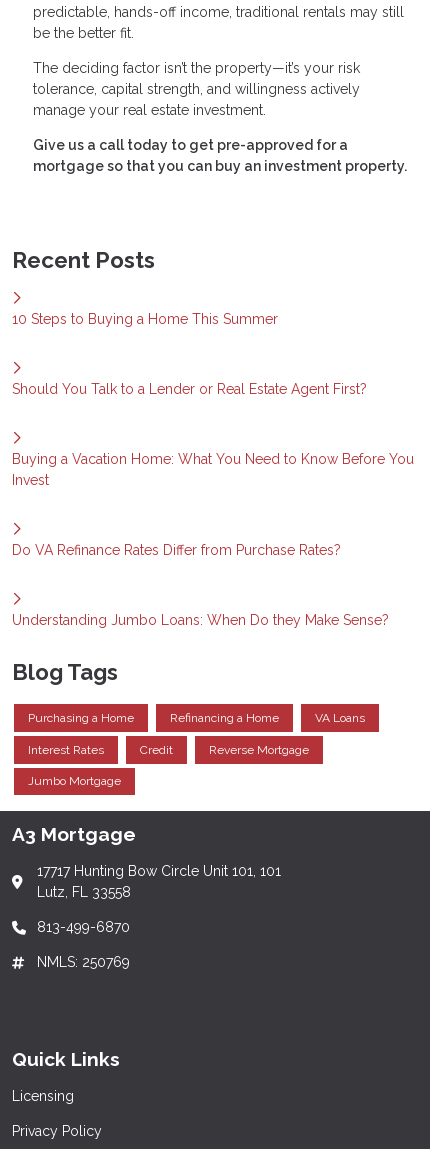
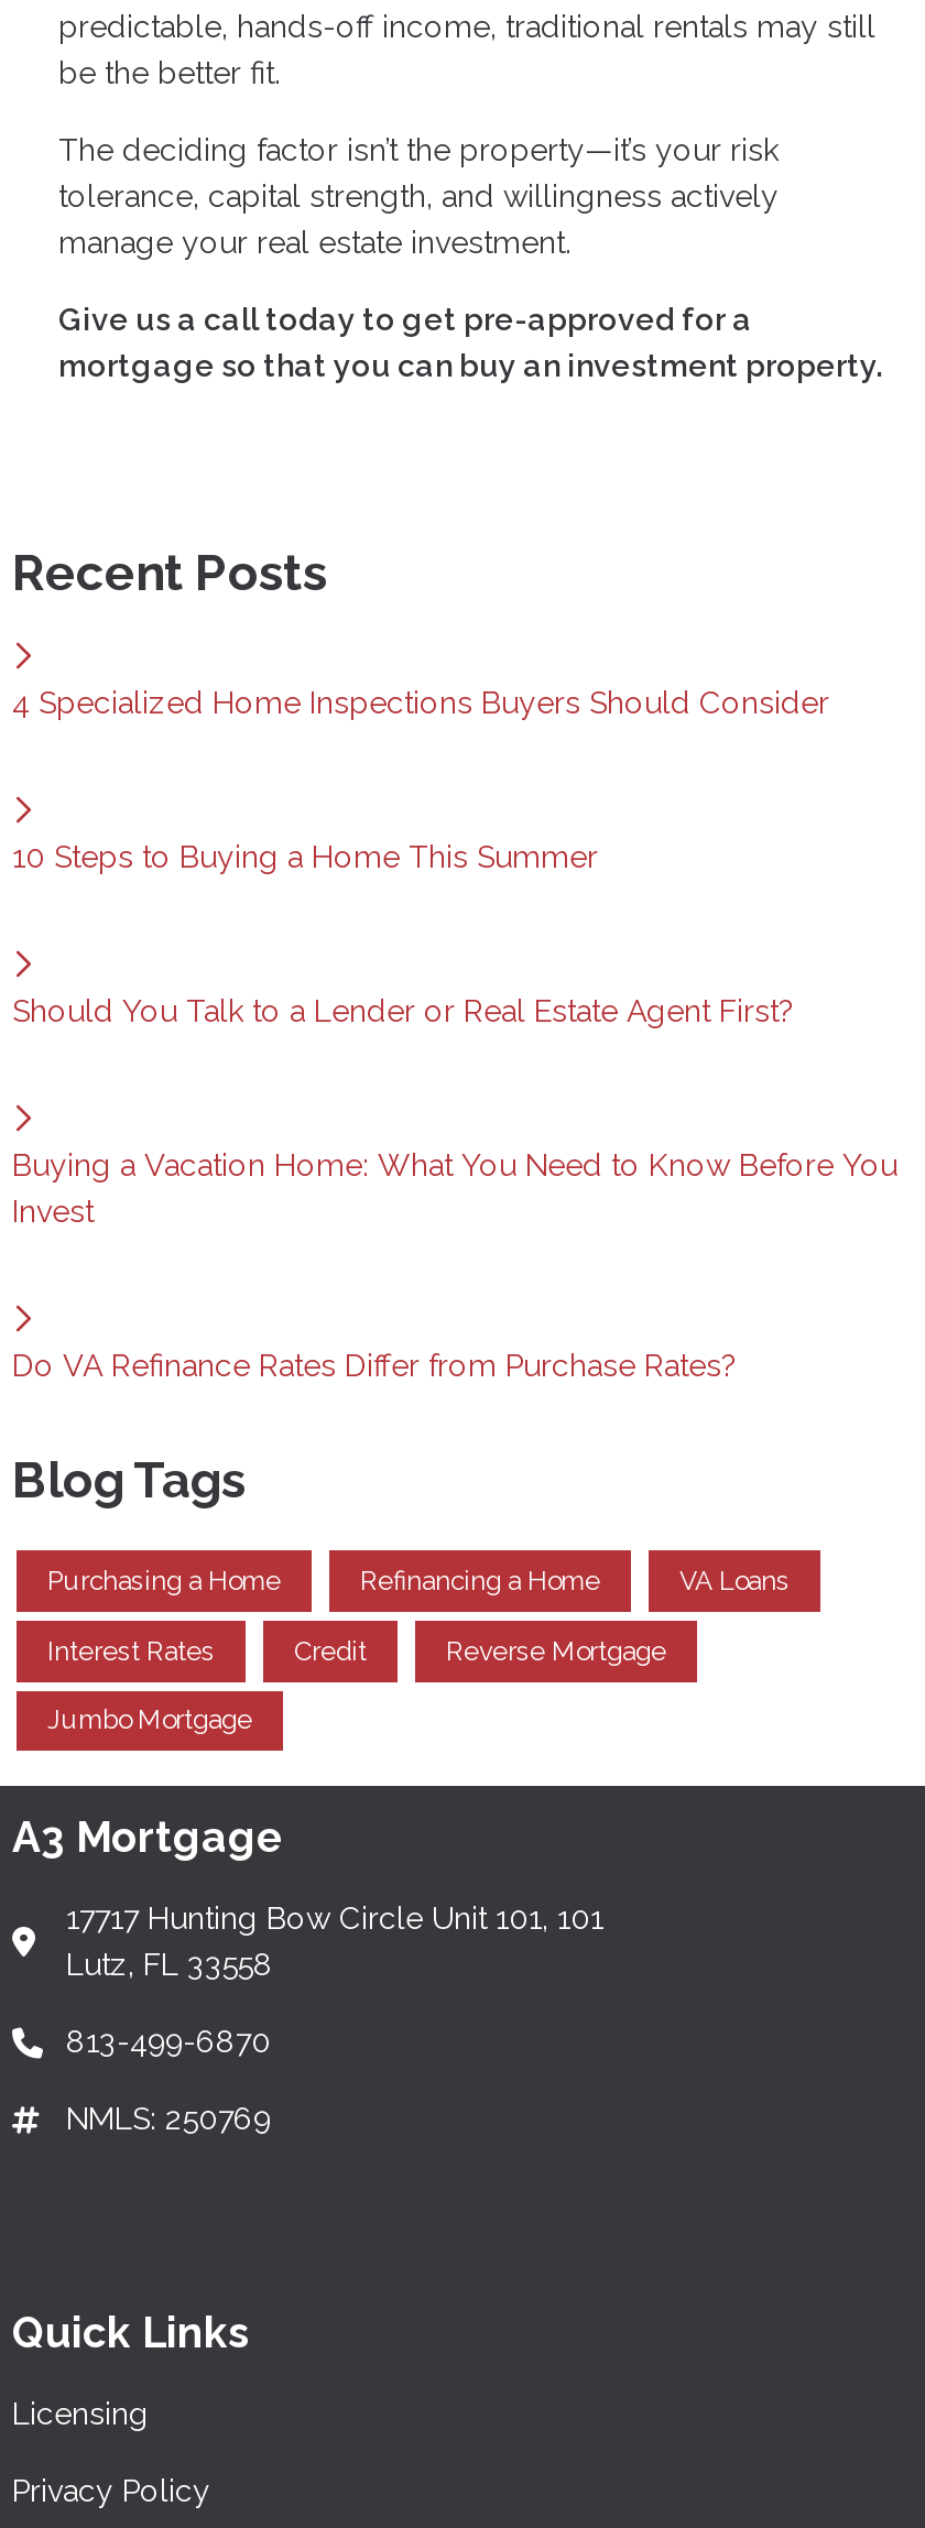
+ 4 Specialized Home Inspections Buyers Should Consider

moved down: 10 Steps to Buying a Home This Summer | Should You Talk to a Lender or Real Estate Agent First? | Buying a Vacation Home: What You Need to Know Before You | Invest | Do VA Refinance Rates Differ from Purchase Rates?

- Understanding Jumbo Loans: When Do they Make Sense?
